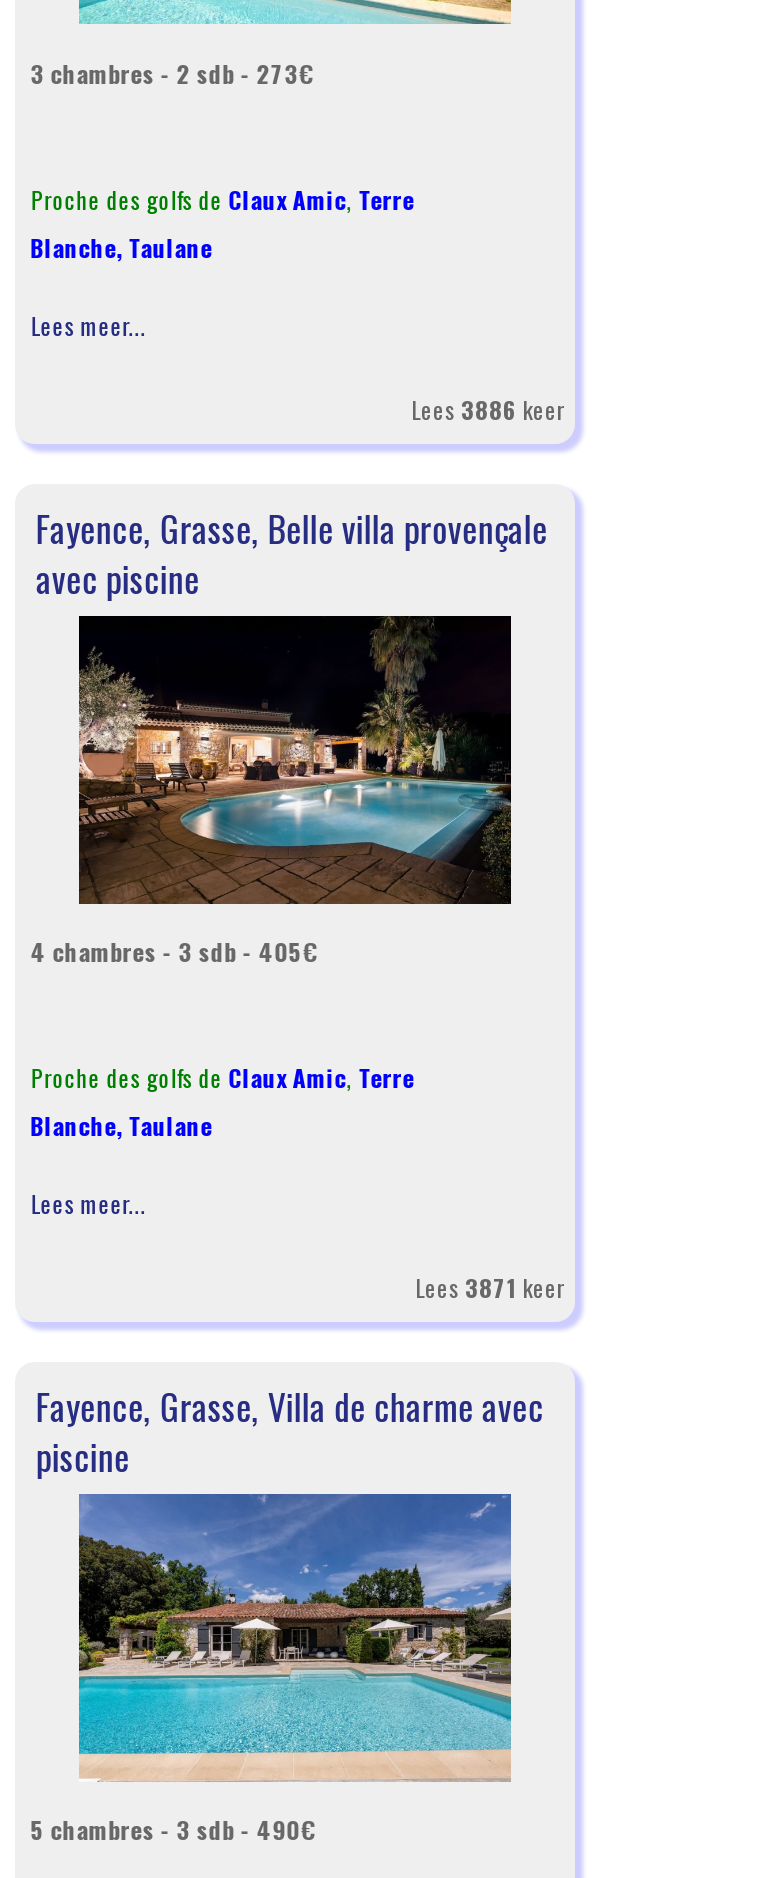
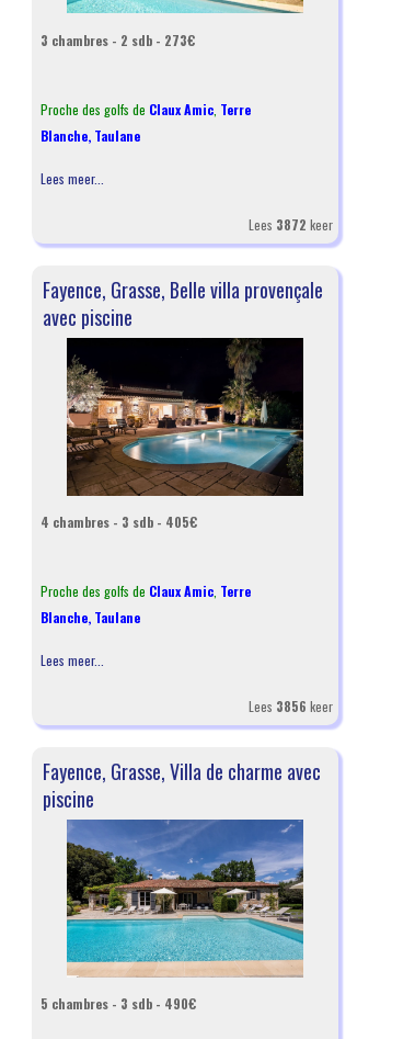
- Lees 3886 keer
+ Lees 3872 keer

- Lees 3871 keer
+ Lees 3856 keer
